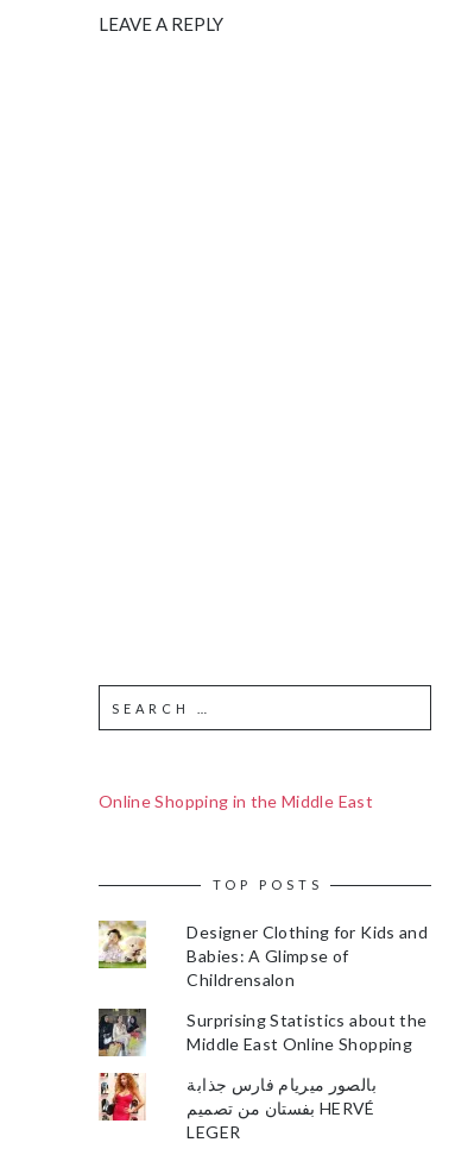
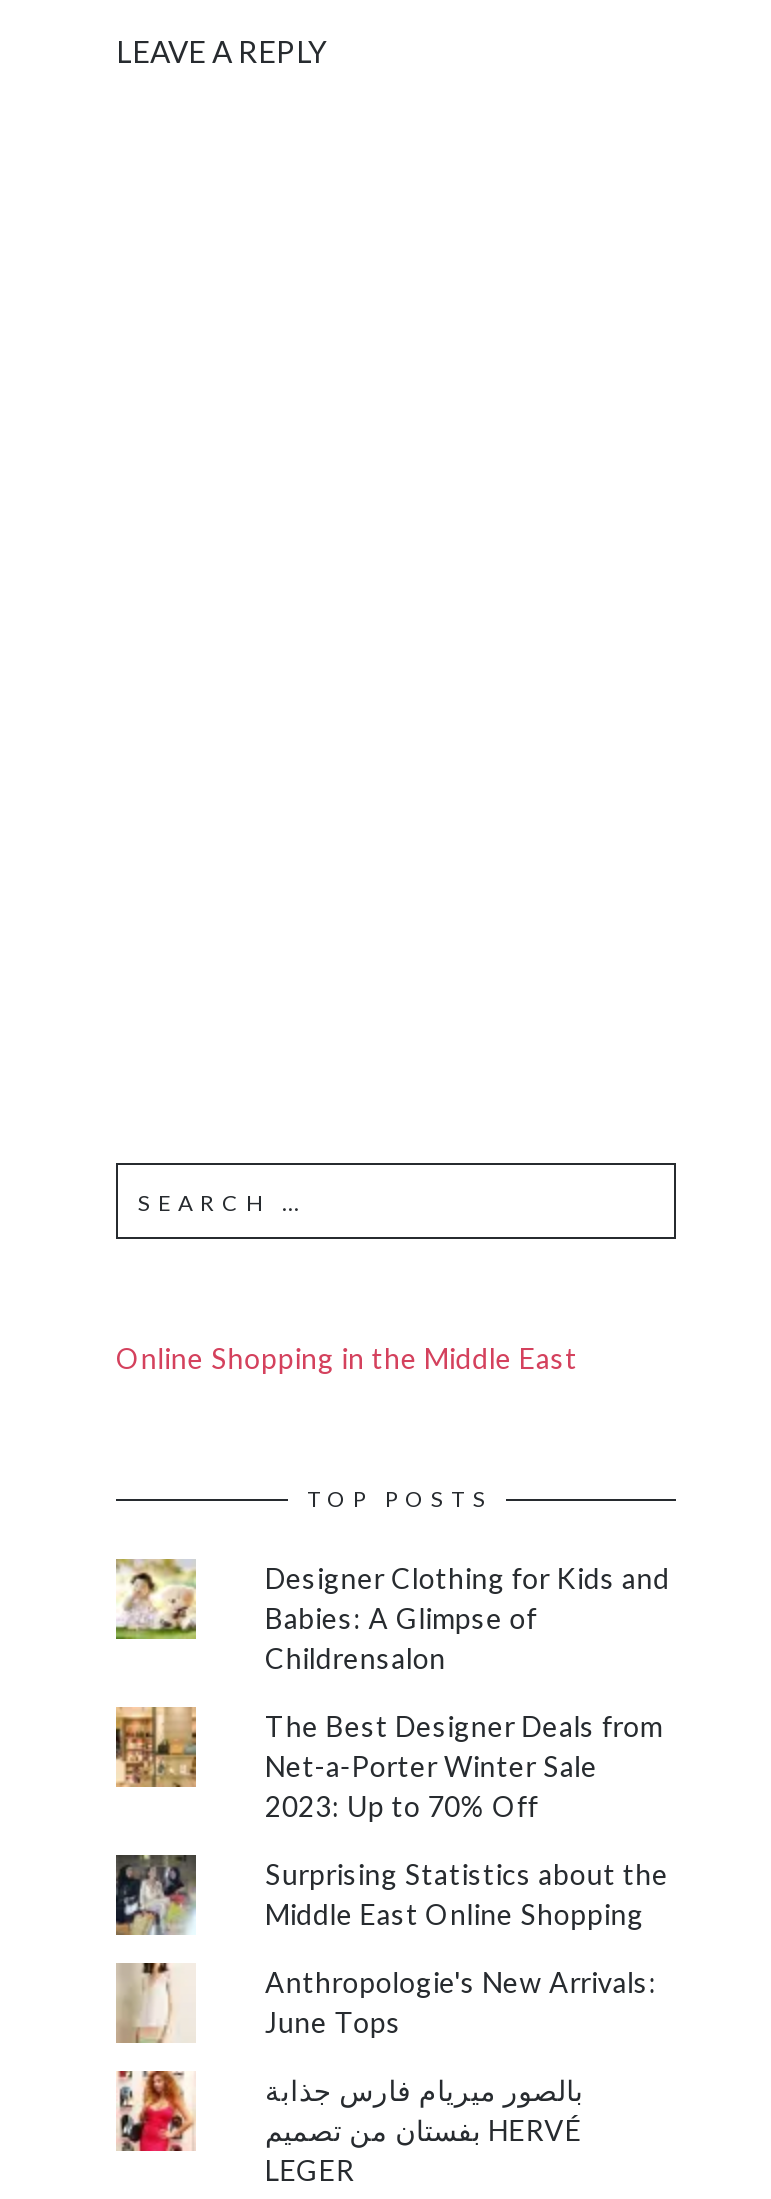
+ [image]
+ The Best Designer Deals from
+ Net-a-Porter Winter Sale
+ 2023: Up to 70% Off

+ [image]
+ Anthropologie's New Arrivals:
+ June Tops
